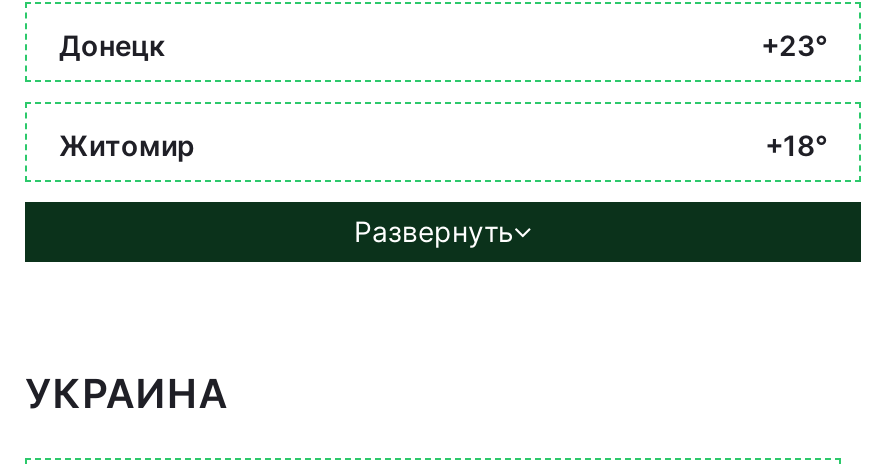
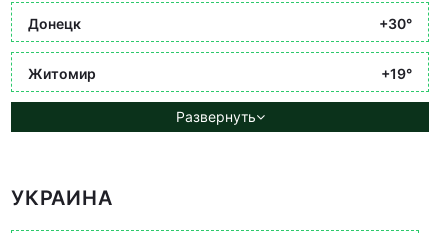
- +23°
+ +30°

- +18°
+ +19°
